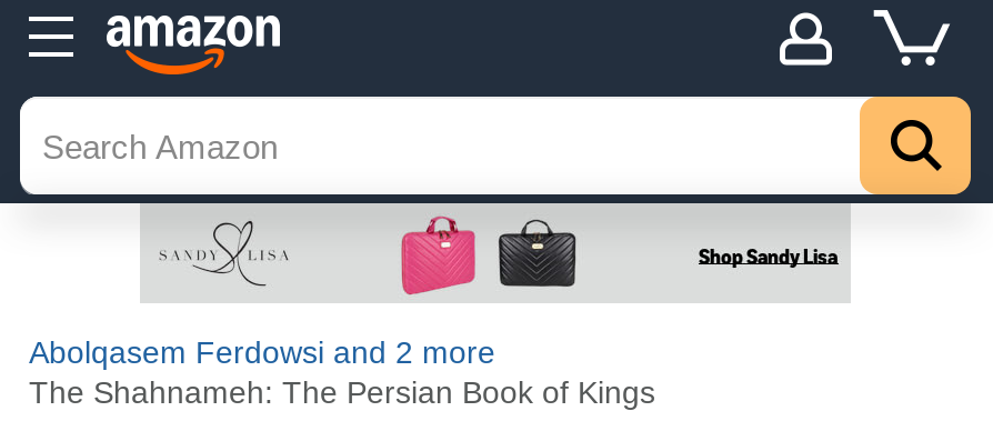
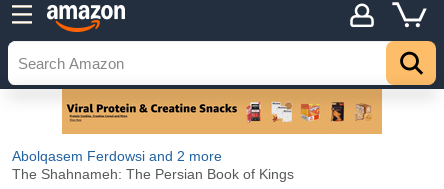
- [image]
+ [image]
